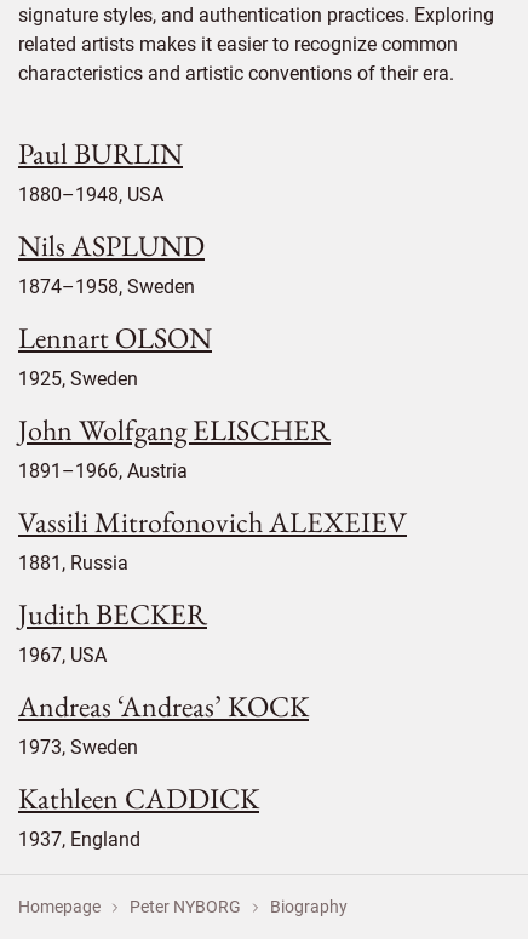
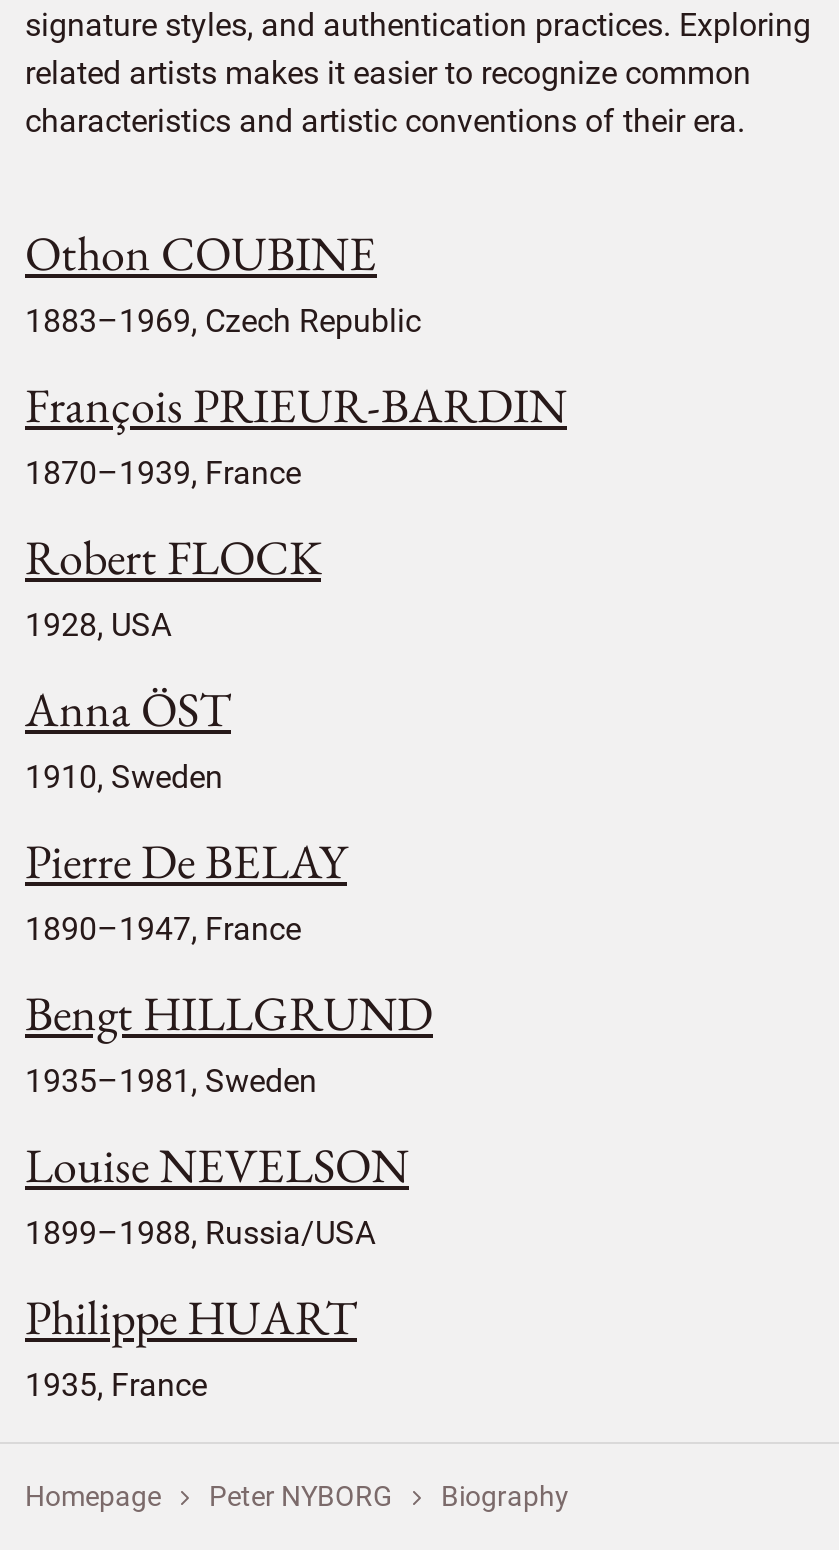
- Paul BURLIN
- 1880–1948, USA
+ Othon COUBINE
+ 1883–1969, Czech Republic

- Nils ASPLUND
- 1874–1958, Sweden
+ François PRIEUR-BARDIN
+ 1870–1939, France

- Lennart OLSON
- 1925, Sweden
+ Robert FLOCK
+ 1928, USA

- John Wolfgang ELISCHER
- 1891–1966, Austria
+ Anna ÖST
+ 1910, Sweden

- Vassili Mitrofonovich ALEXEIEV
- 1881, Russia
+ Pierre De BELAY
+ 1890–1947, France

- Judith BECKER
- 1967, USA
+ Bengt HILLGRUND
+ 1935–1981, Sweden

- Andreas ‘Andreas’ KOCK
- 1973, Sweden
+ Louise NEVELSON
+ 1899–1988, Russia/USA

- Kathleen CADDICK
- 1937, England
+ Philippe HUART
+ 1935, France
